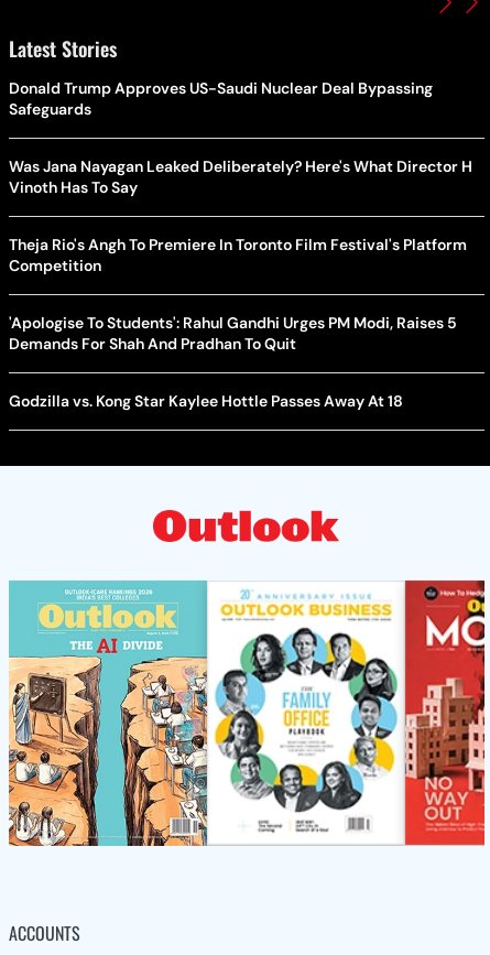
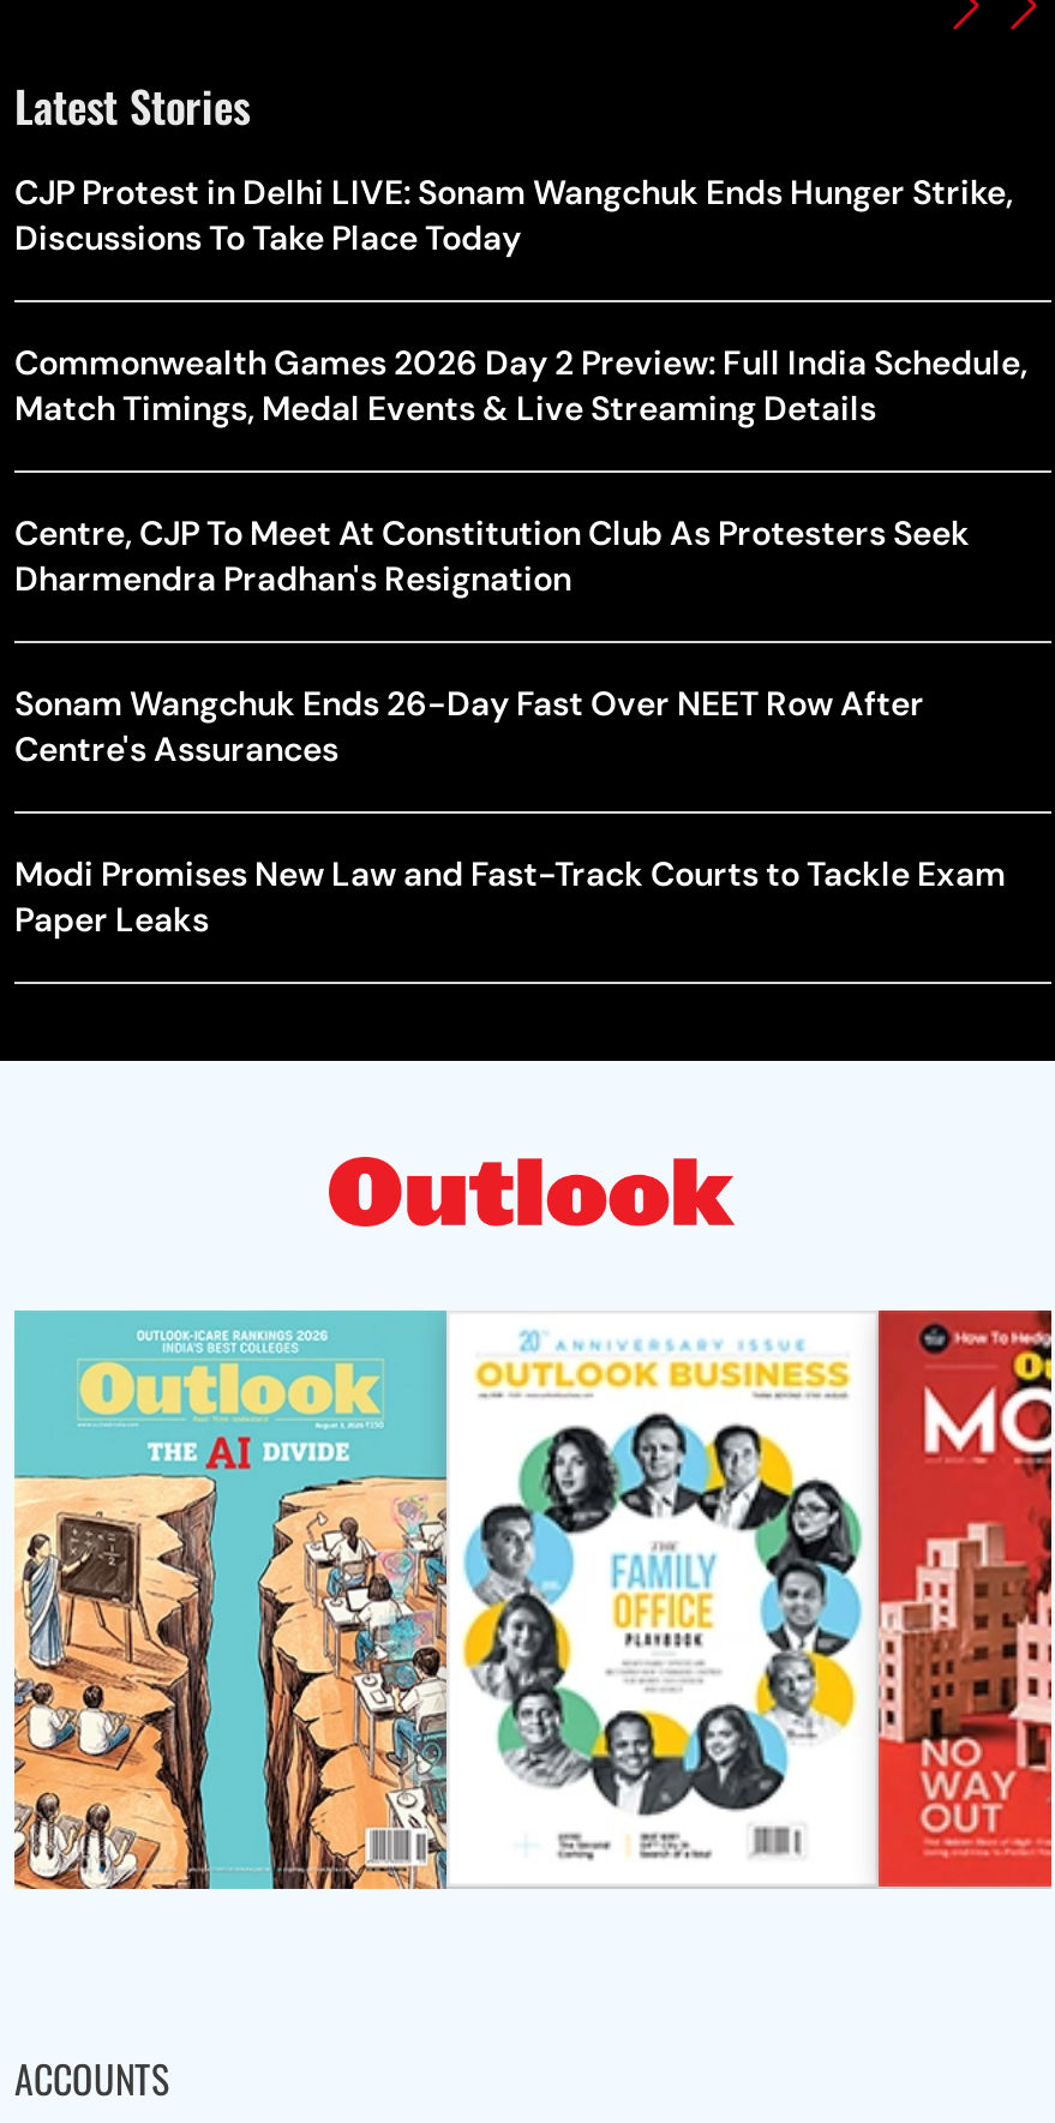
- Donald Trump Approves US-Saudi Nuclear Deal Bypassing
- Safeguards
+ CJP Protest in Delhi LIVE: Sonam Wangchuk Ends Hunger Strike,
+ Discussions To Take Place Today

- Was Jana Nayagan Leaked Deliberately? Here's What Director H
- Vinoth Has To Say
+ Commonwealth Games 2026 Day 2 Preview: Full India Schedule,
+ Match Timings, Medal Events & Live Streaming Details

- Theja Rio's Angh To Premiere In Toronto Film Festival's Platform
- Competition
+ Centre, CJP To Meet At Constitution Club As Protesters Seek
+ Dharmendra Pradhan's Resignation

- 'Apologise To Students': Rahul Gandhi Urges PM Modi, Raises 5
- Demands For Shah And Pradhan To Quit
+ Sonam Wangchuk Ends 26-Day Fast Over NEET Row After
+ Centre's Assurances

- Godzilla vs. Kong Star Kaylee Hottle Passes Away At 18
+ Modi Promises New Law and Fast-Track Courts to Tackle Exam
+ Paper Leaks
